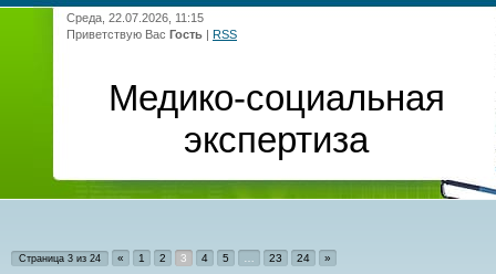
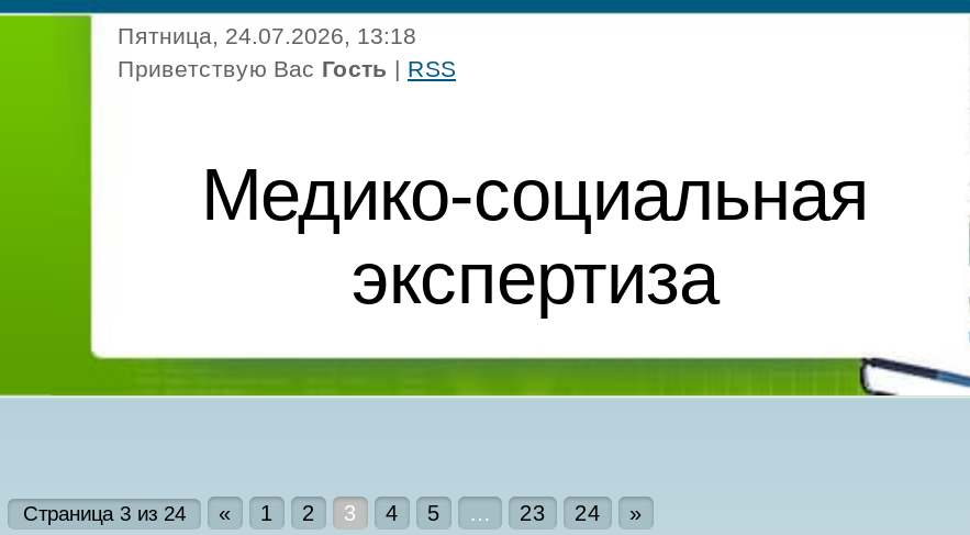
- Среда, 22.07.2026, 11:15
+ Пятница, 24.07.2026, 13:18
